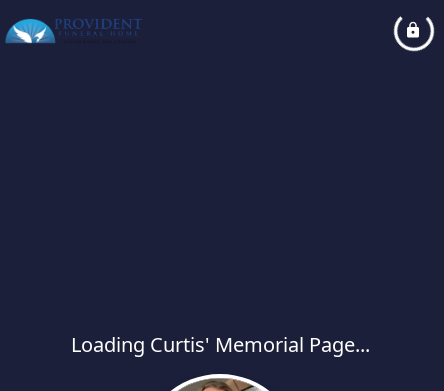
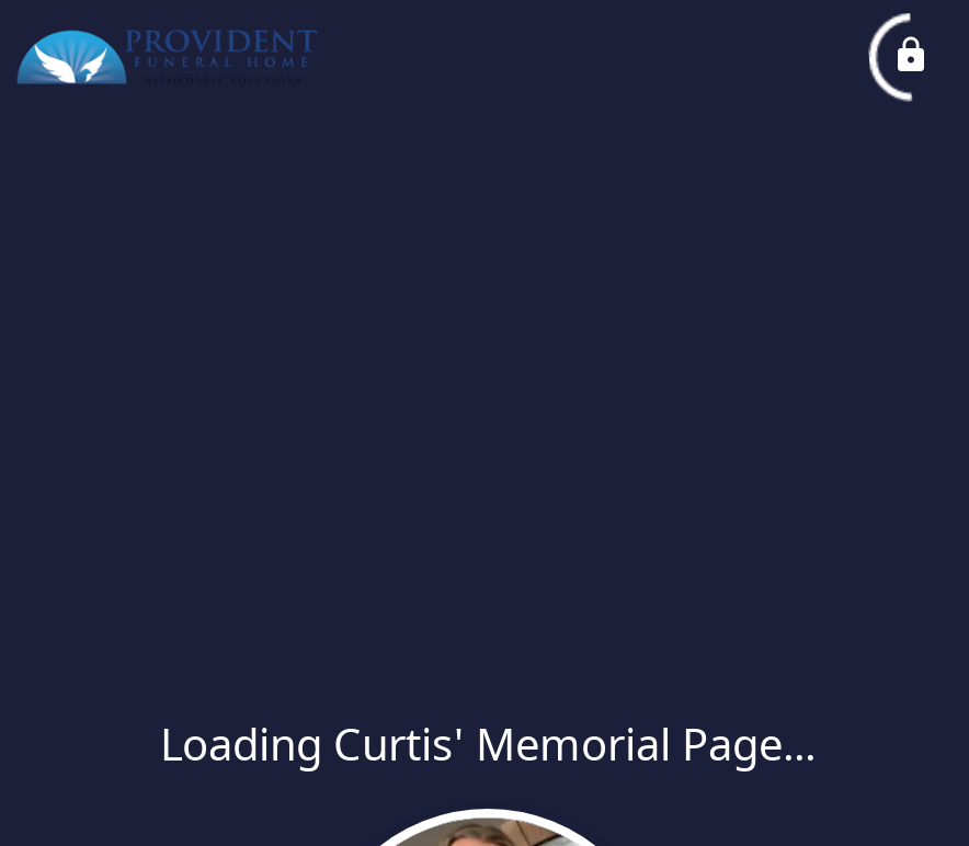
- [image]
+ [image]
